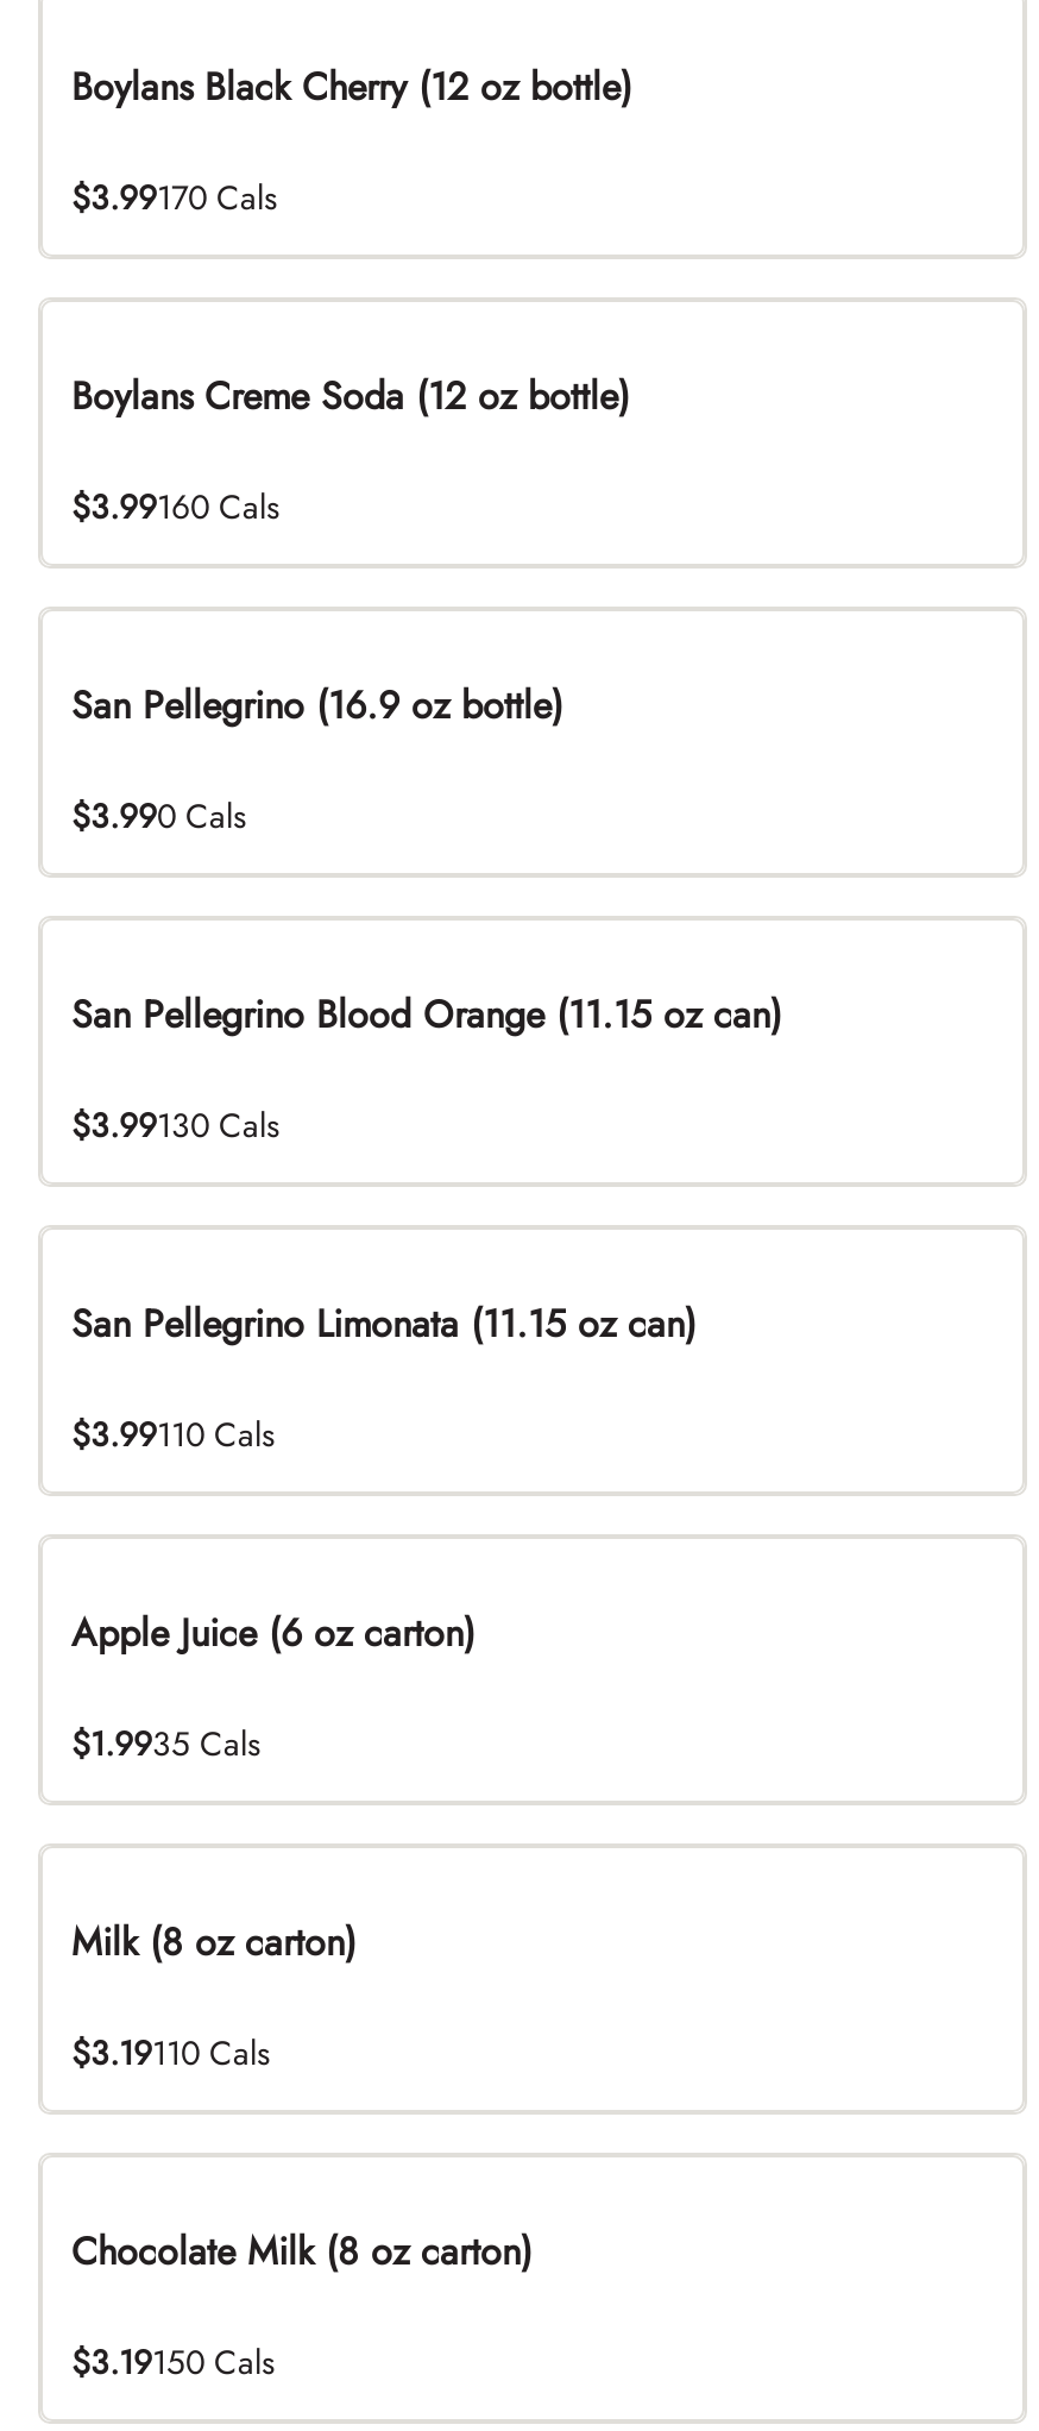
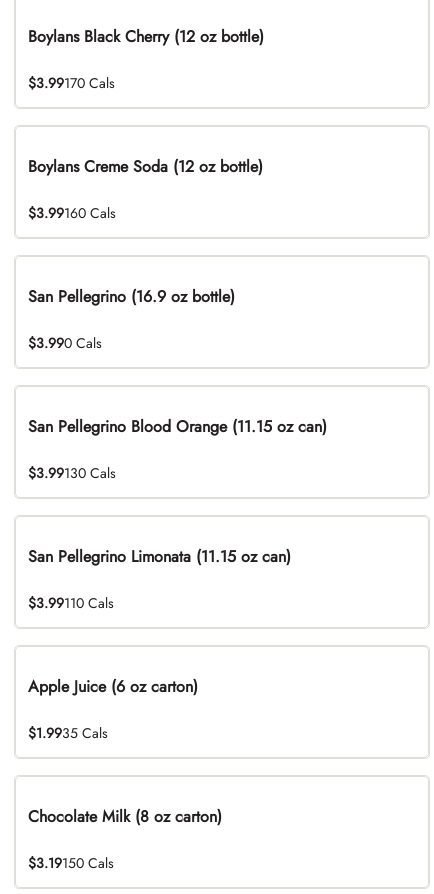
- Milk (8 oz carton)
- $3.19110 Cals
